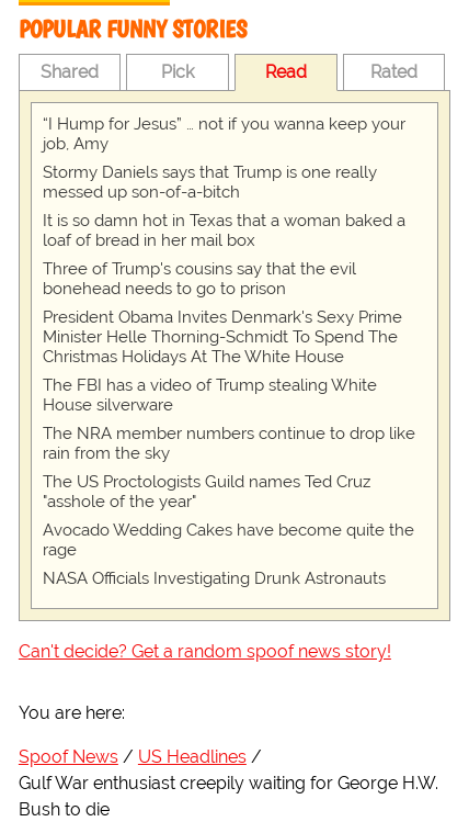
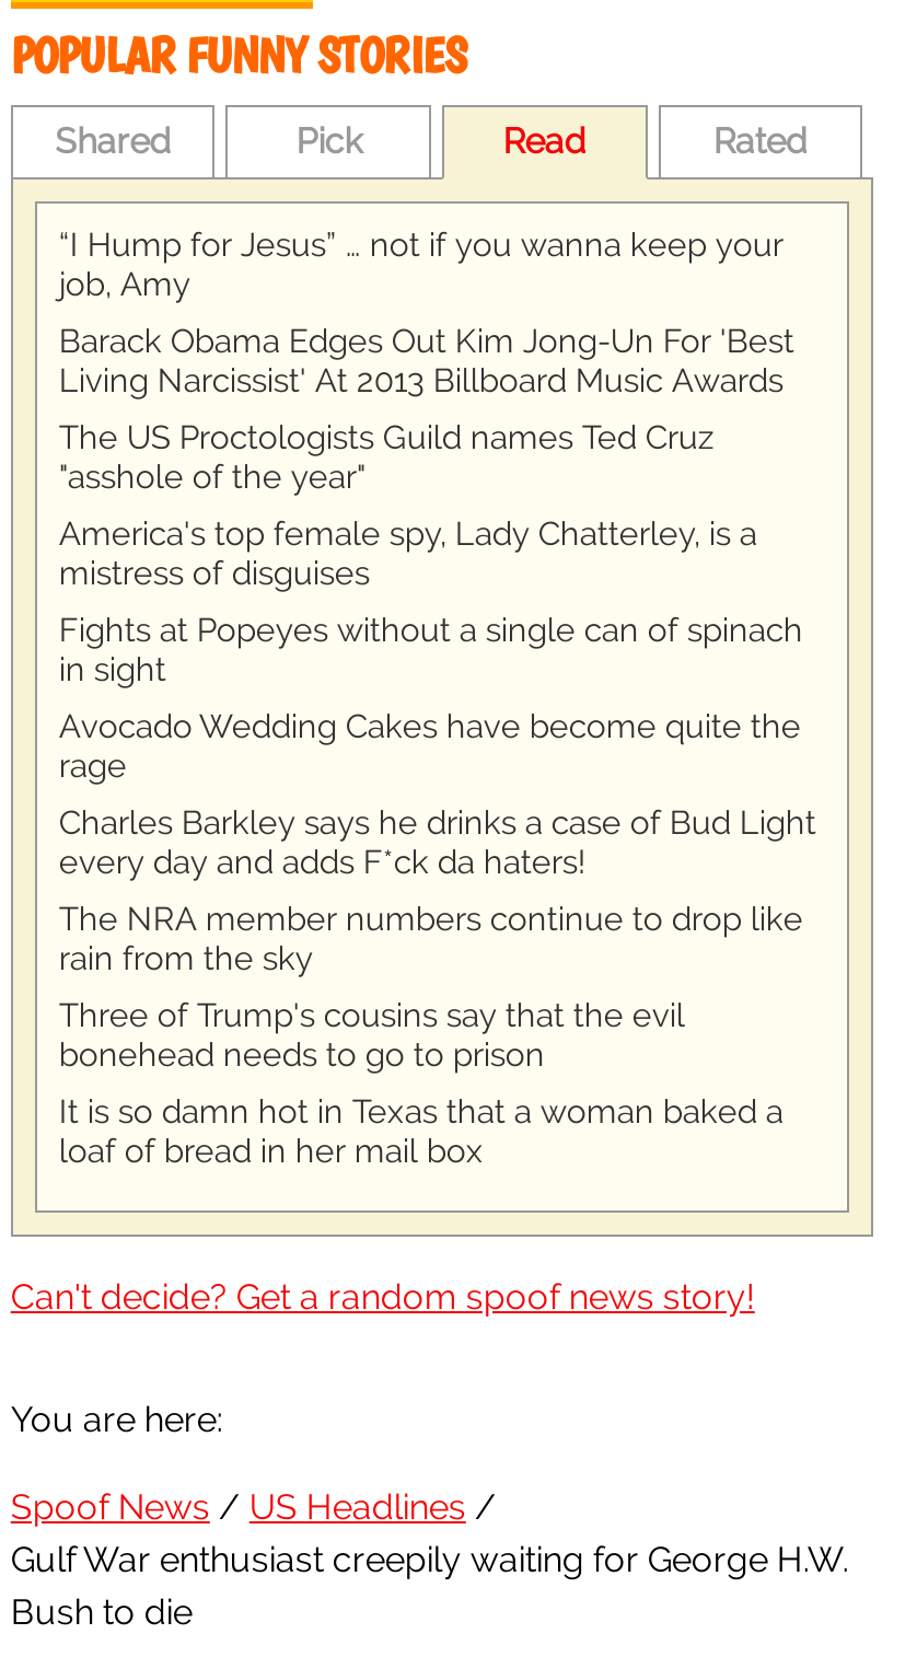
- Stormy Daniels says that Trump is one really
- messed up son-of-a-bitch
+ Barack Obama Edges Out Kim Jong-Un For 'Best
+ Living Narcissist' At 2013 Billboard Music Awards
+ America's top female spy, Lady Chatterley, is a
+ mistress of disguises
+ Fights at Popeyes without a single can of spinach
+ in sight
+ Charles Barkley says he drinks a case of Bud Light
+ every day and adds F*ck da haters!

moved down: It is so damn hot in Texas that a woman baked a | loaf of bread in her mail box

moved up: Three of Trump's cousins say that the evil | bonehead needs to go to prison

- President Obama Invites Denmark's Sexy Prime
- Minister Helle Thorning-Schmidt To Spend The
- Christmas Holidays At The White House
- The FBI has a video of Trump stealing White
- House silverware
- NASA Officials Investigating Drunk Astronauts

moved up: The NRA member numbers continue to drop like | rain from the sky | The US Proctologists Guild names Ted Cruz | "asshole of the year" | Avocado Wedding Cakes have become quite the | rage
